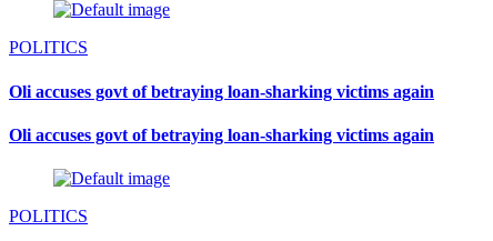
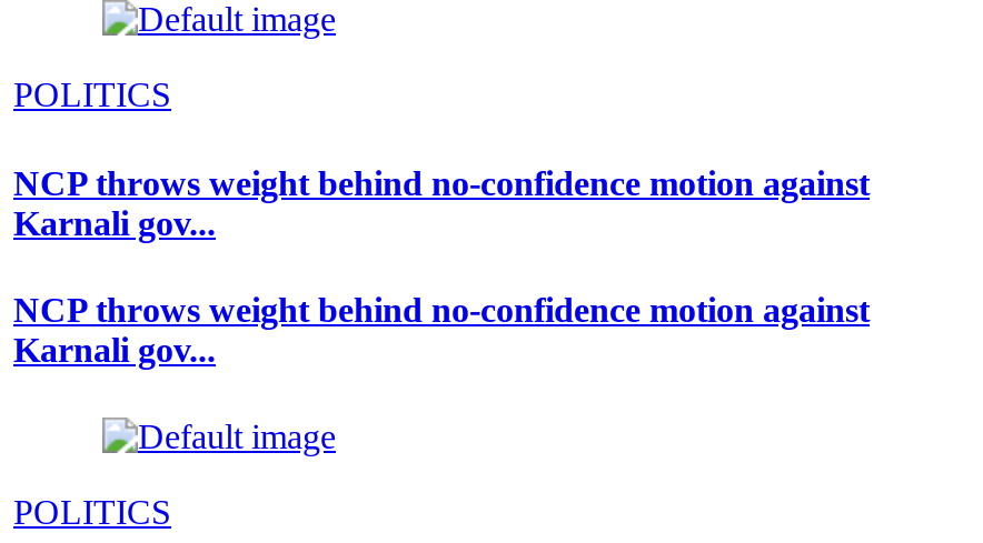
- Oli accuses govt of betraying loan-sharking victims again
+ NCP throws weight behind no-confidence motion against
+ Karnali gov...

- Oli accuses govt of betraying loan-sharking victims again
+ NCP throws weight behind no-confidence motion against
+ Karnali gov...
